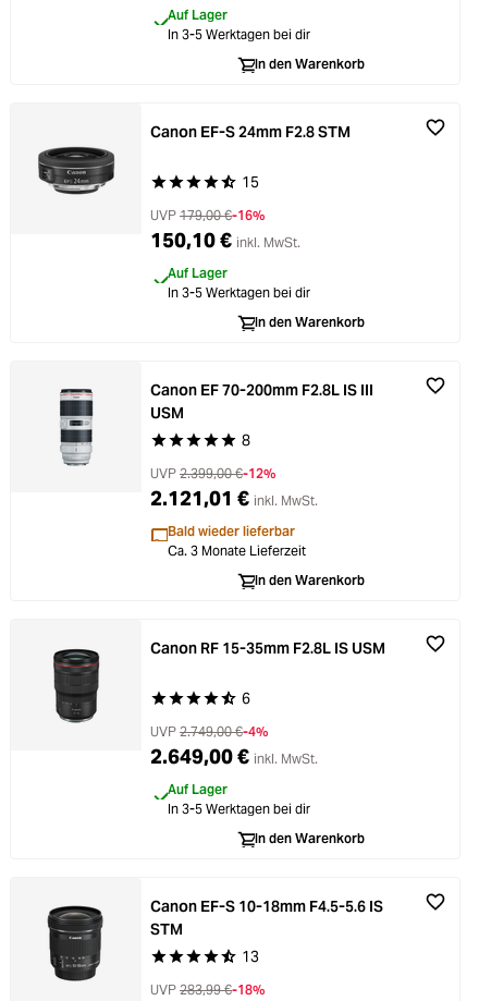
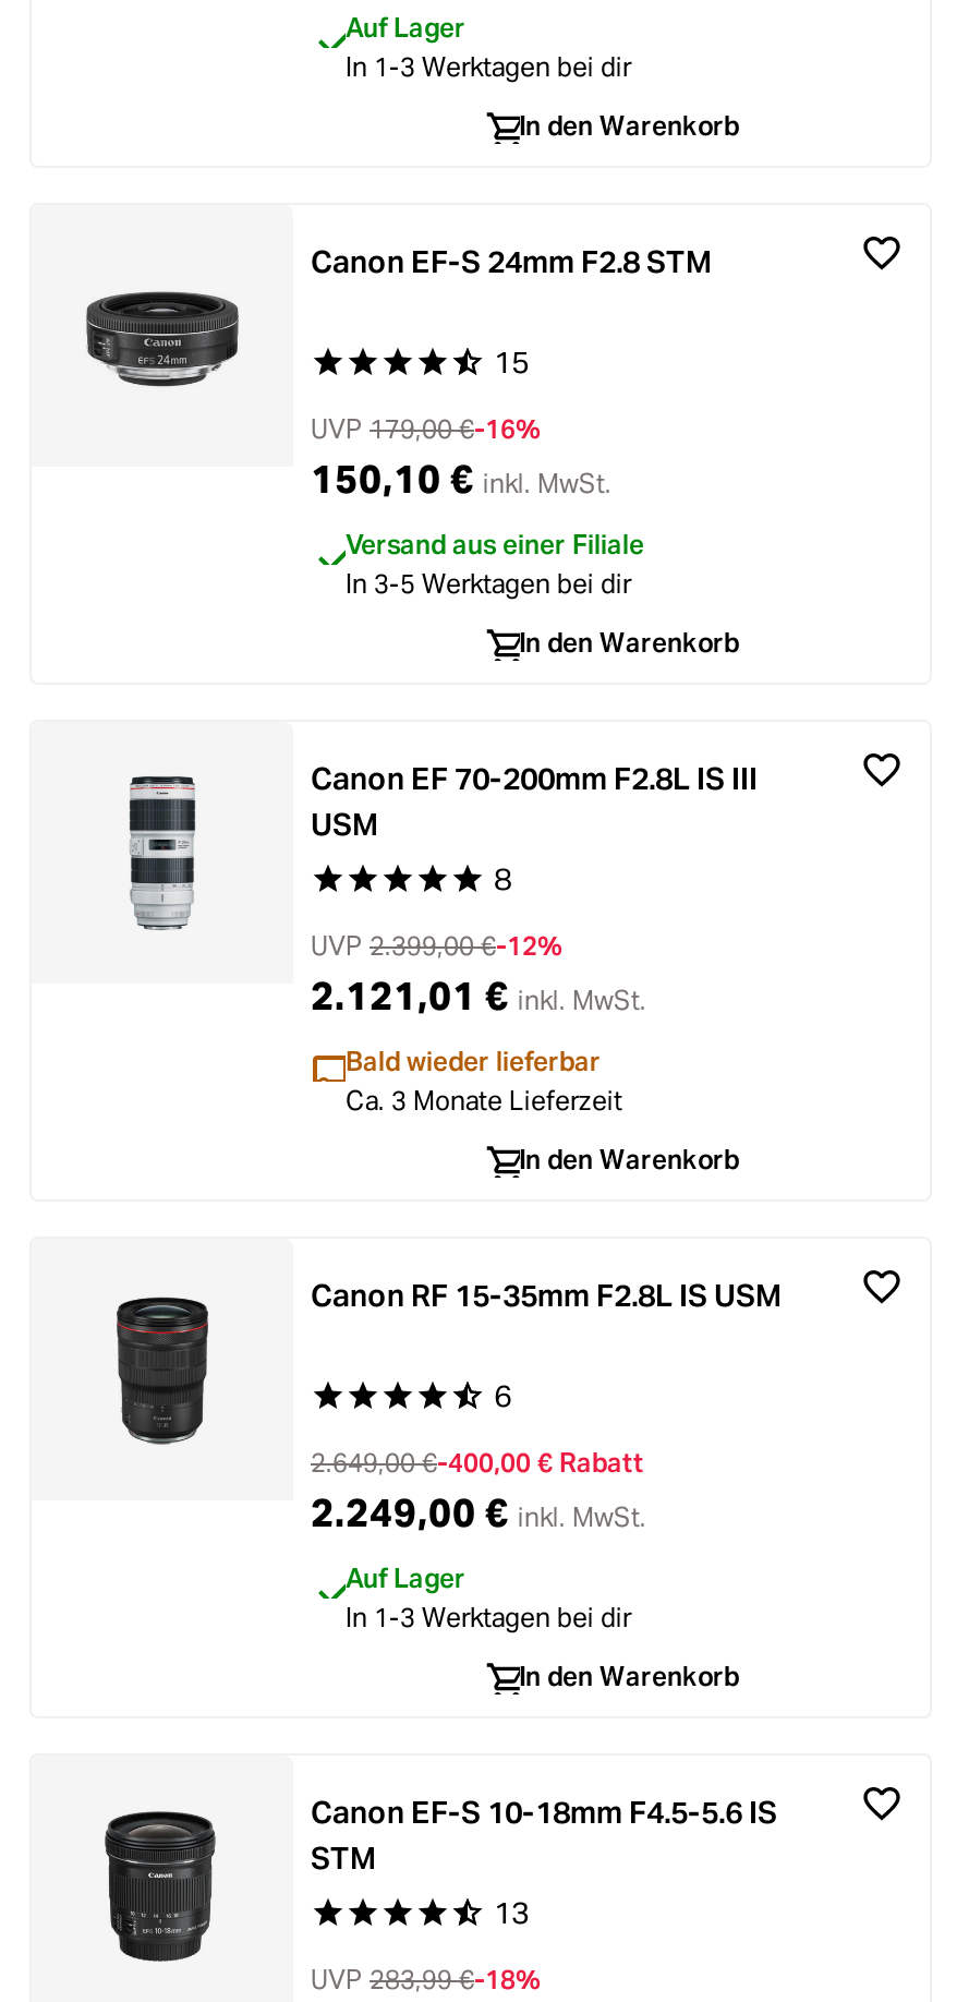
- In 3-5 Werktagen bei dir
+ In 1-3 Werktagen bei dir

- Auf Lager
+ Versand aus einer Filiale

- UVP 2.749,00 €-4%
- 2.649,00 € inkl. MwSt.
+ 2.649,00 €-400,00 € Rabatt
+ 2.249,00 € inkl. MwSt.

- In 3-5 Werktagen bei dir
+ In 1-3 Werktagen bei dir
